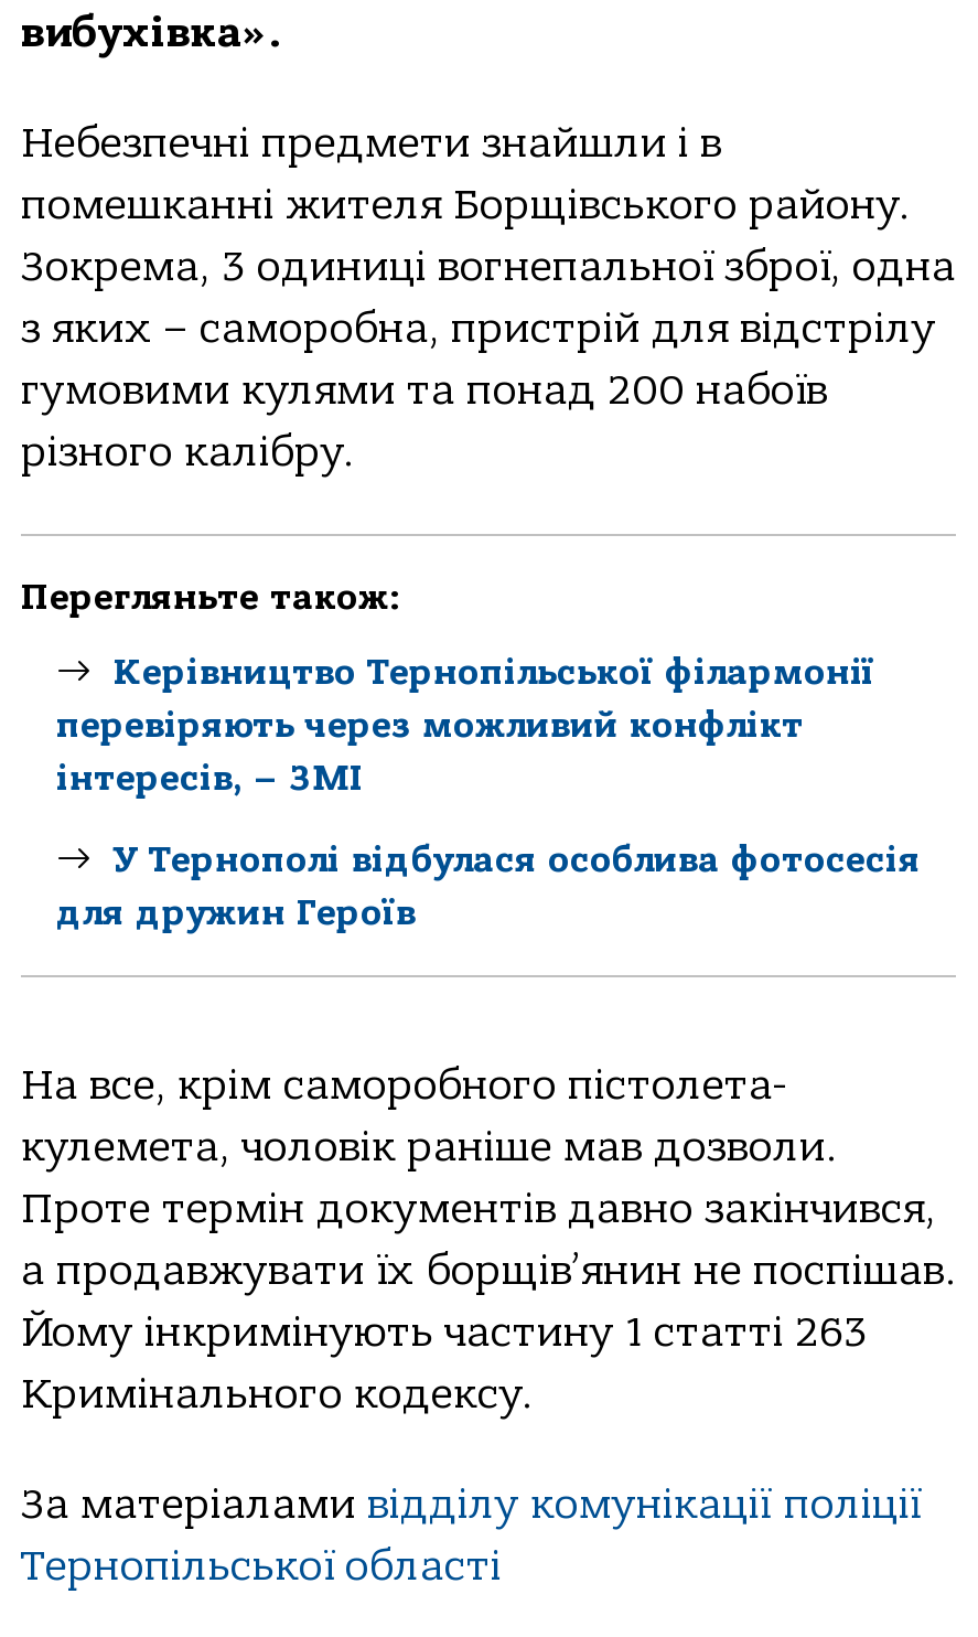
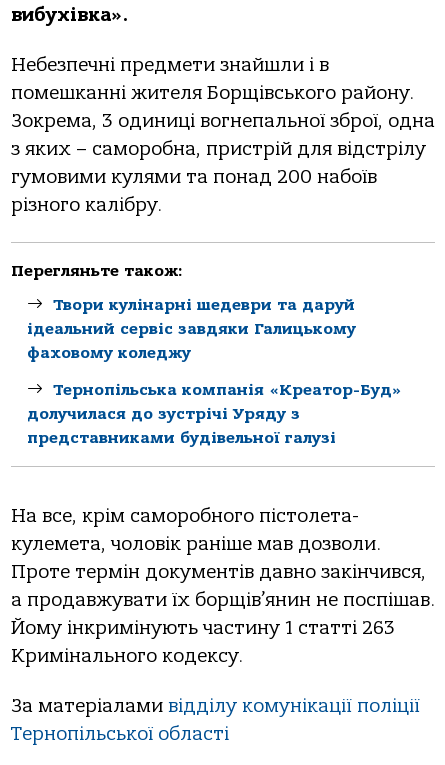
- Керівництво Тернопільської філармонії
- перевіряють через можливий конфлікт
- інтересів, – ЗМІ
+ Твори кулінарні шедеври та даруй
+ ідеальний сервіс завдяки Галицькому
+ фаховому коледжу

- У Тернополі відбулася особлива фотосесія
- для дружин Героїв
+ Тернопільськa компaнія «Креaтор-Буд»
+ долучилaся до зустрічі Уряду з
+ предстaвникaми будівельної гaлузі
